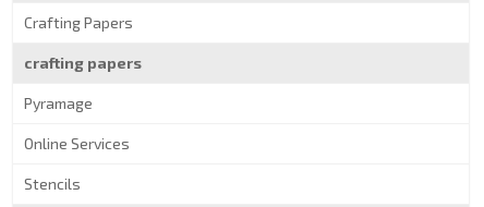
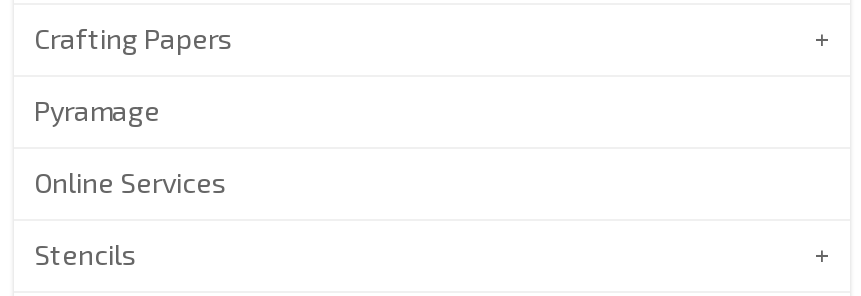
- crafting papers
